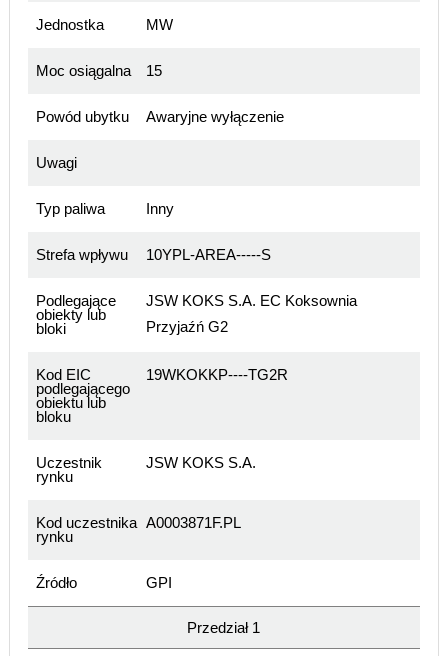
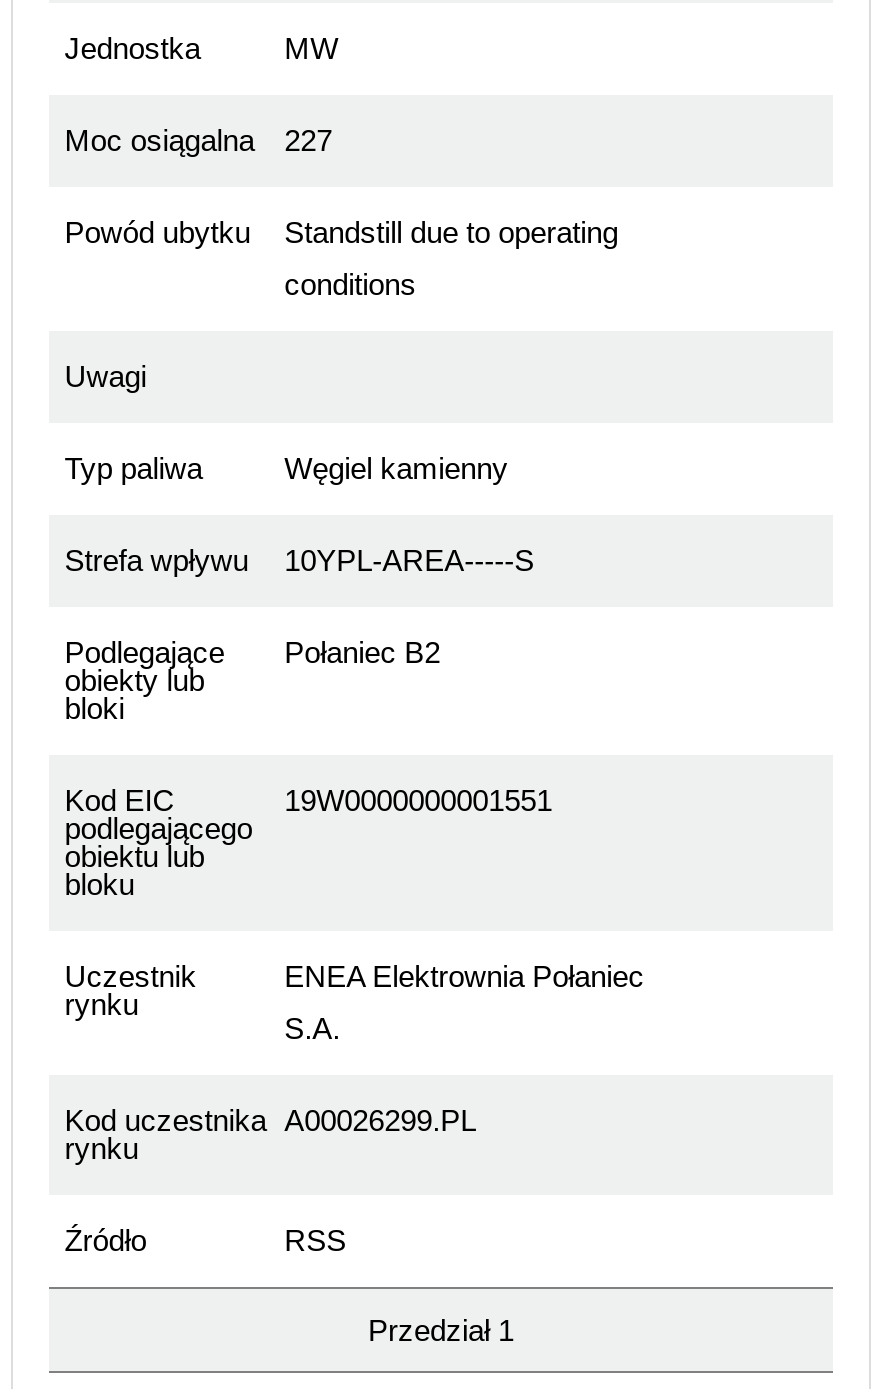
- Moc osiągalna 15
+ Moc osiągalna 227

- Awaryjne wyłączenie
+ Standstill due to operating
+ conditions

- Inny
+ Węgiel kamienny

- JSW KOKS S.A. EC Koksownia
- Przyjaźń G2
+ Połaniec B2

- 19WKOKKP----TG2R
+ 19W0000000001551

- JSW KOKS S.A.
+ ENEA Elektrownia Połaniec
+ S.A.

- Kod uczestnika A0003871F.PL
+ Kod uczestnika A00026299.PL

- GPI
+ RSS
